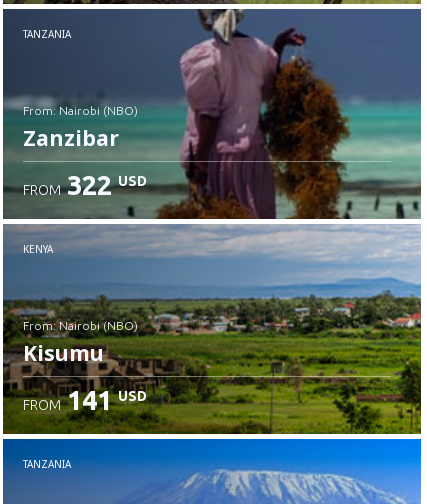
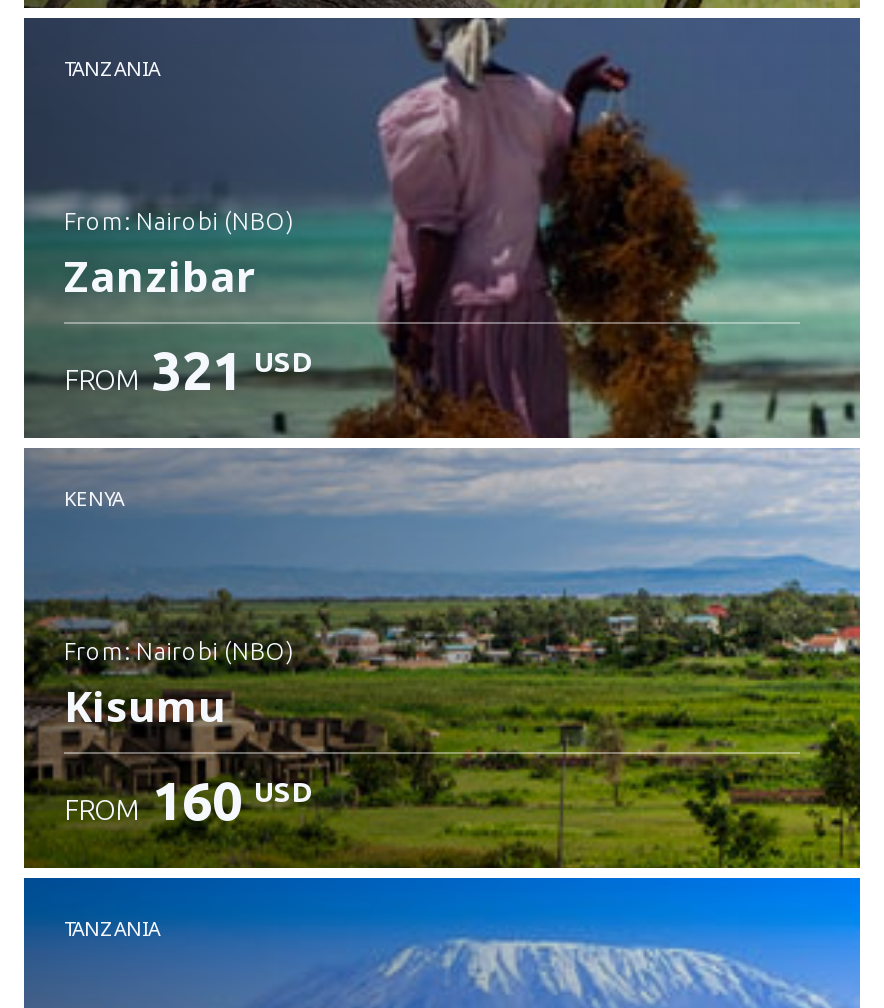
- FROM 322 USD
+ FROM 321 USD

- FROM 141 USD
+ FROM 160 USD
